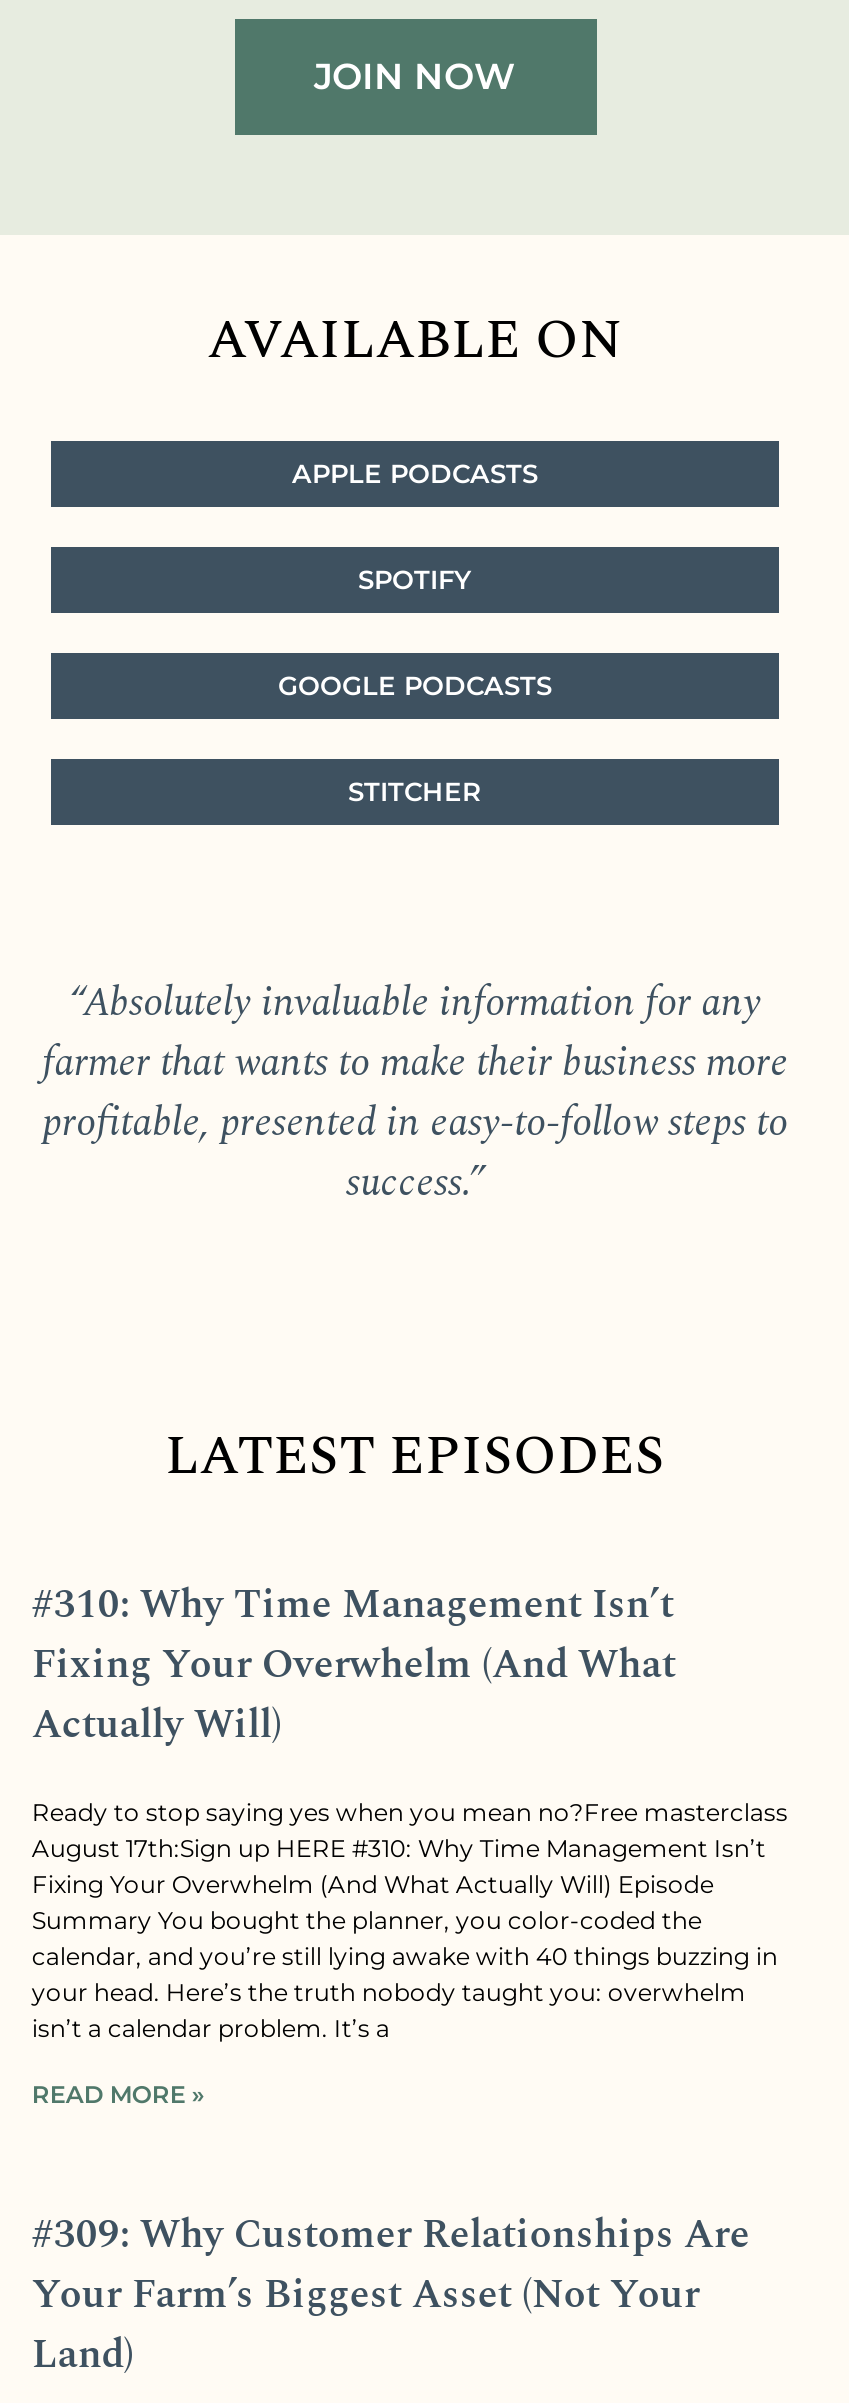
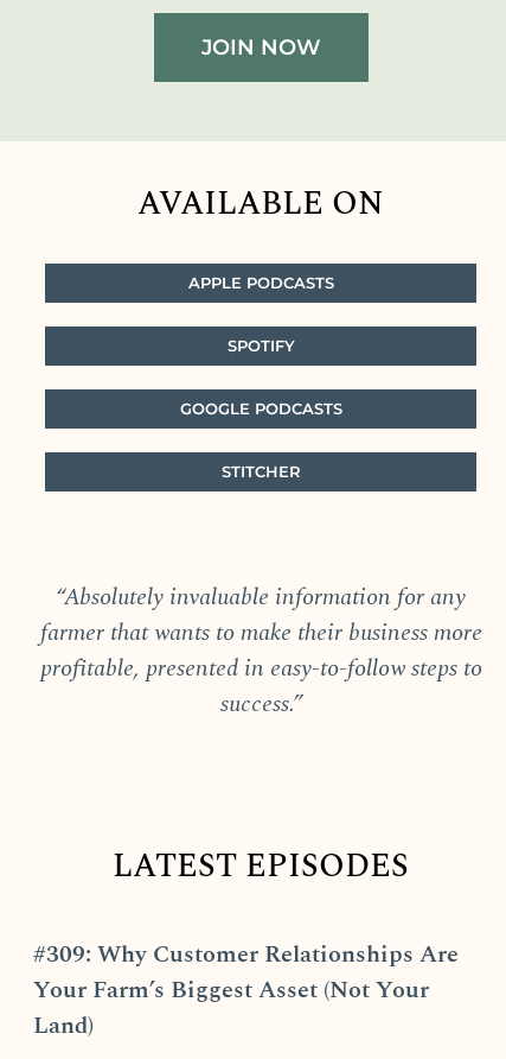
- #310: Why Time Management Isn’t
- Fixing Your Overwhelm (And What
- Actually Will)
- Ready to stop saying yes when you mean no?Free masterclass
- August 17th:Sign up HERE #310: Why Time Management Isn’t
- Fixing Your Overwhelm (And What Actually Will) Episode
- Summary You bought the planner, you color-coded the
- calendar, and you’re still lying awake with 40 things buzzing in
- your head. Here’s the truth nobody taught you: overwhelm
- isn’t a calendar problem. It’s a
- READ MORE »
